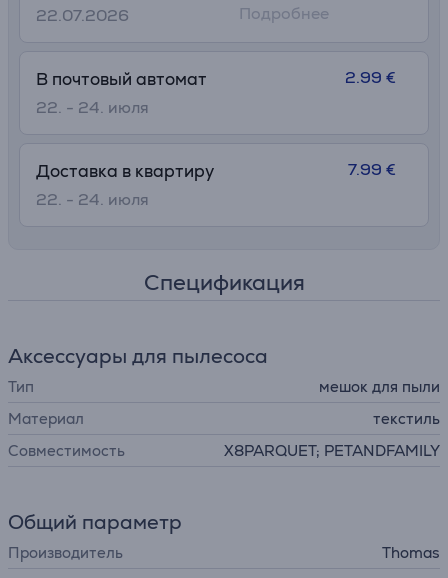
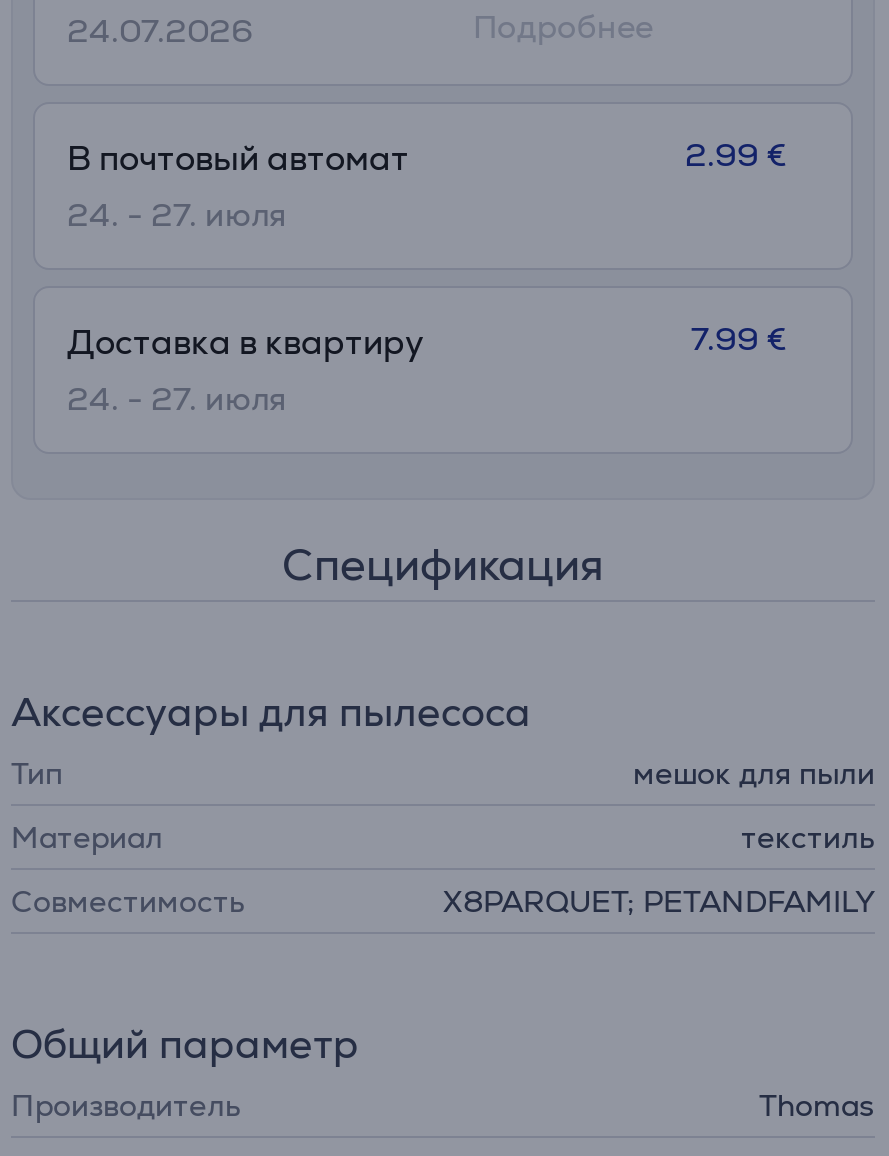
- 22.07.2026
+ 24.07.2026

- 22. - 24. июля
+ 24. - 27. июля

- 22. - 24. июля
+ 24. - 27. июля
